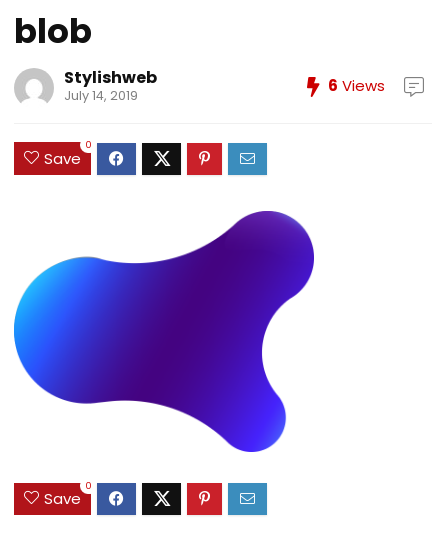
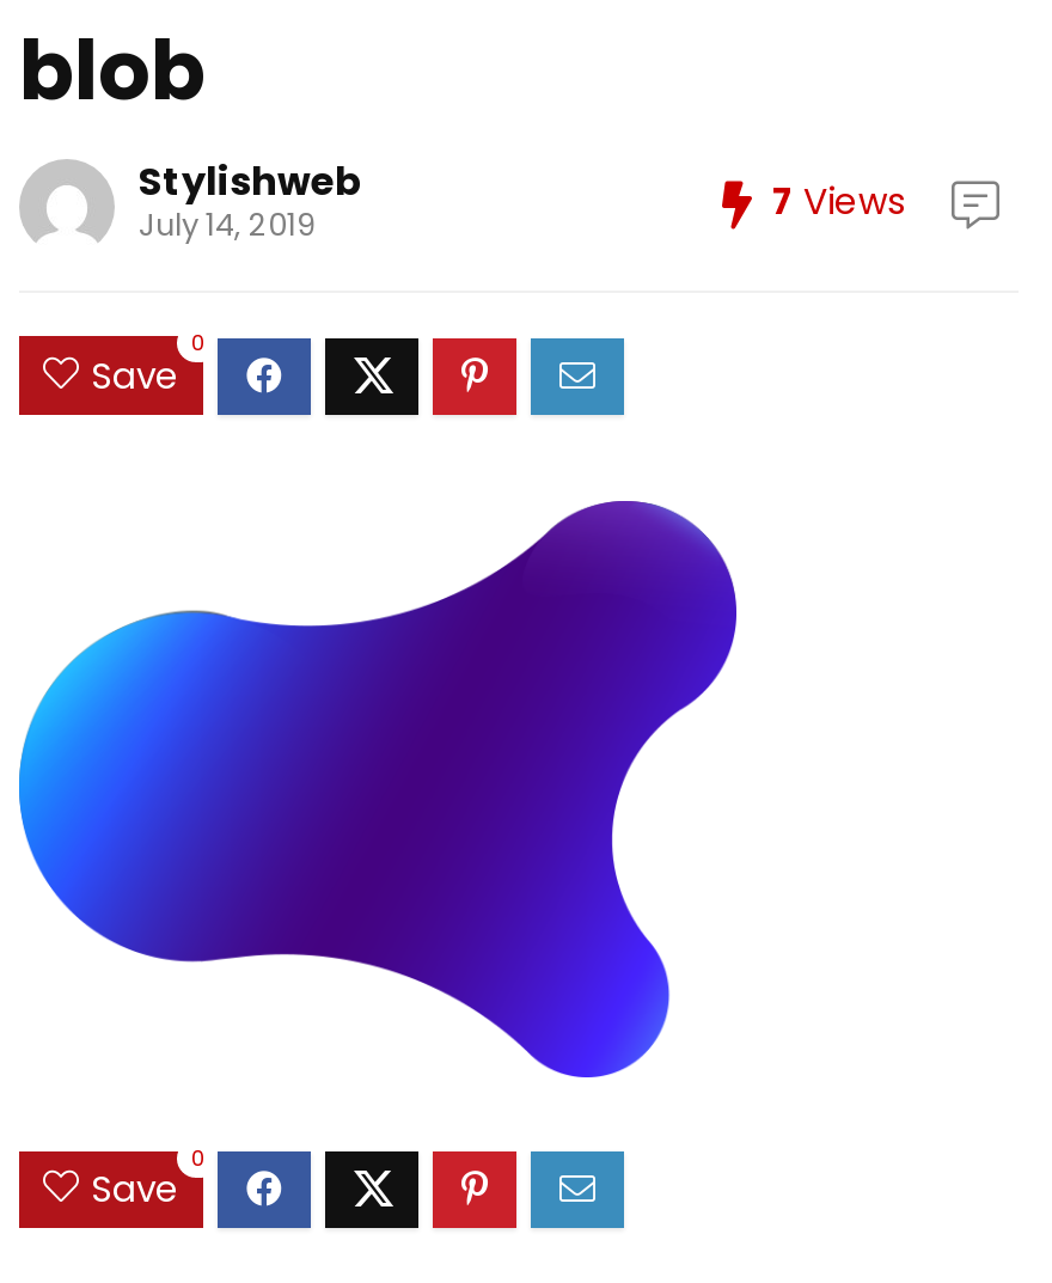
- 6 Views
+ 7 Views
